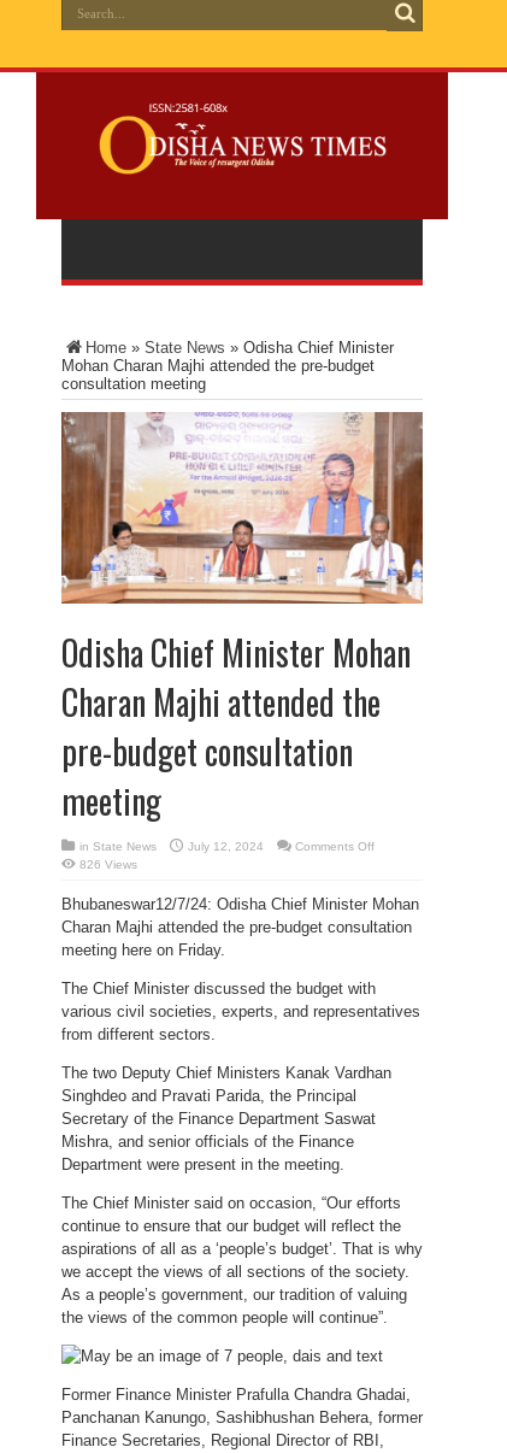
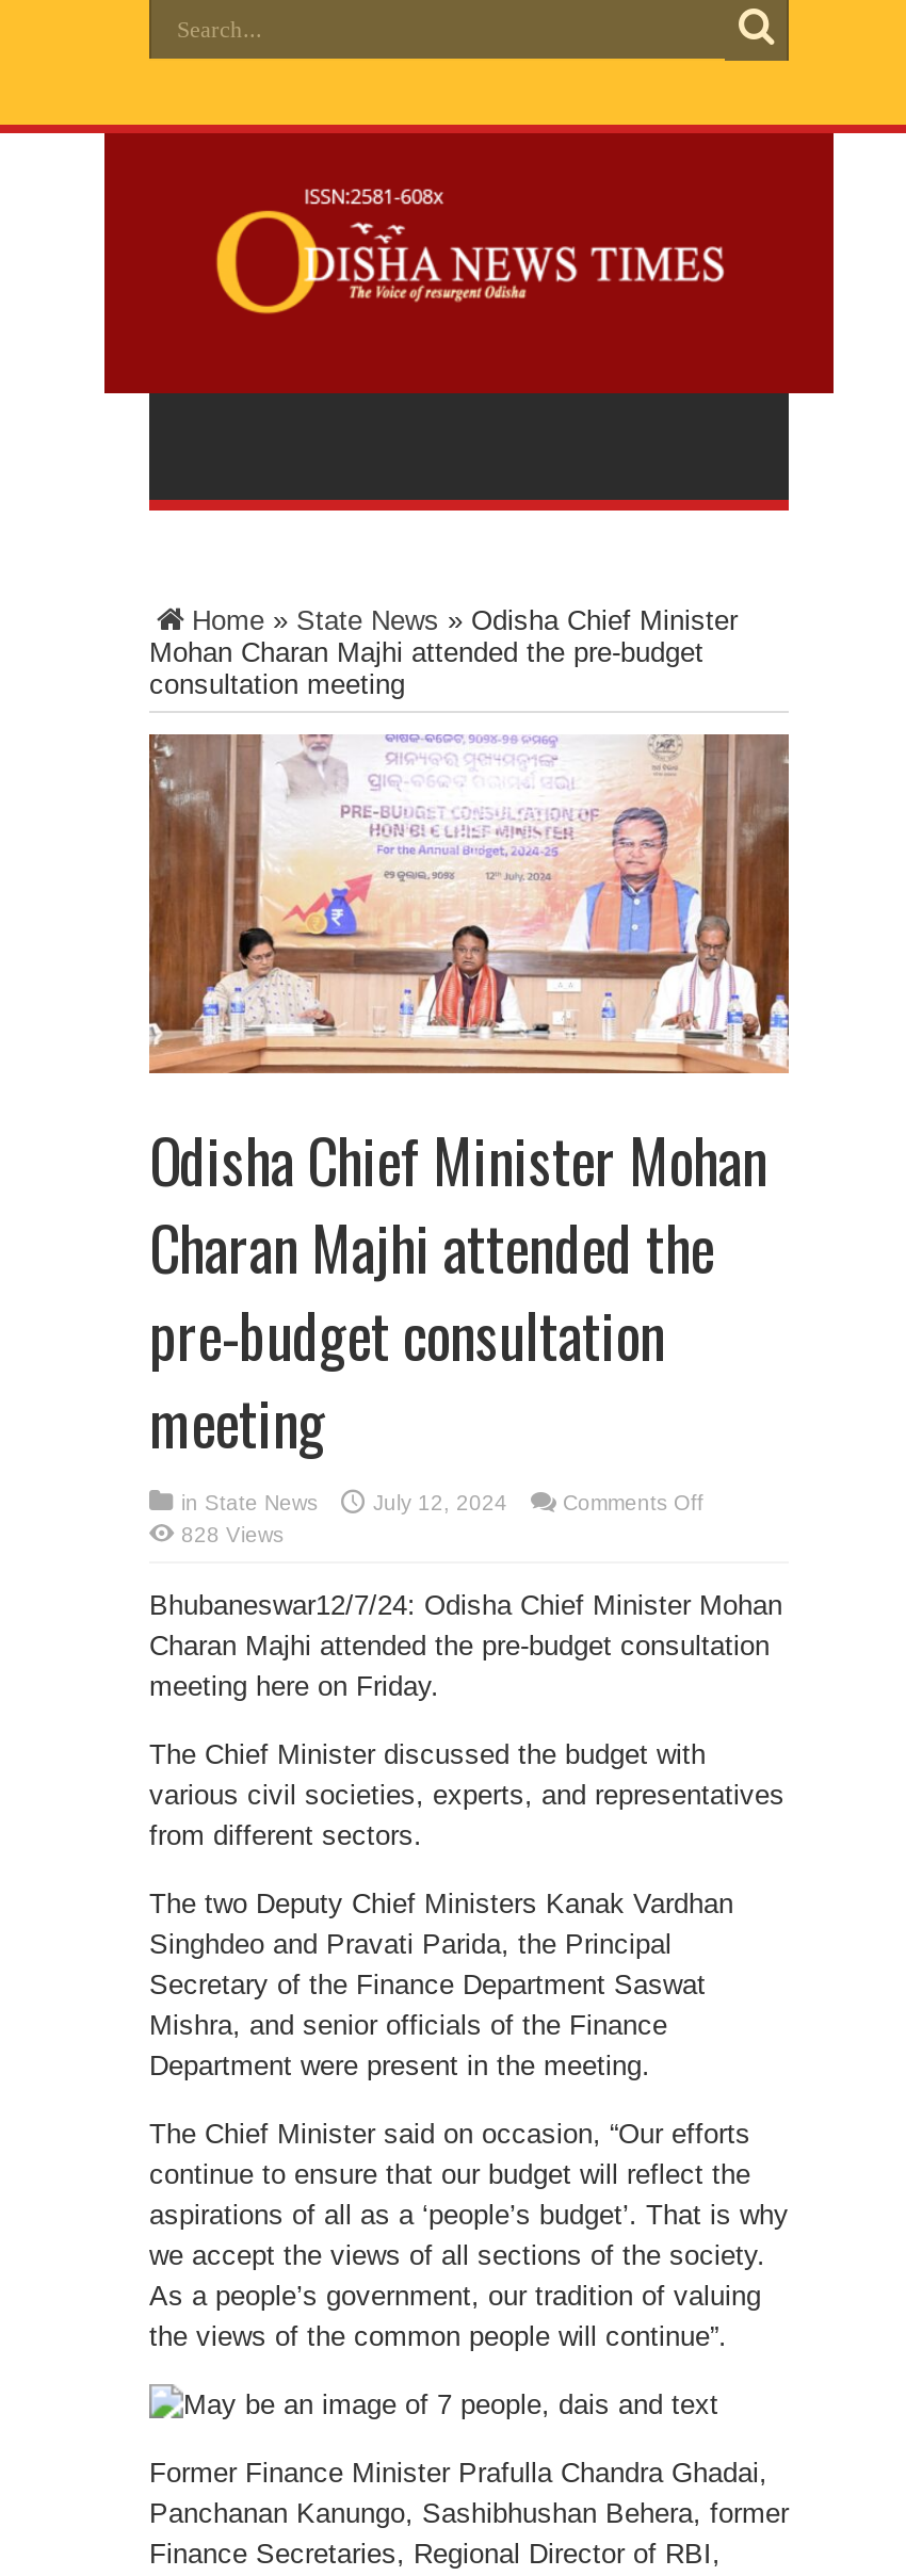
- 826 Views
+ 828 Views
